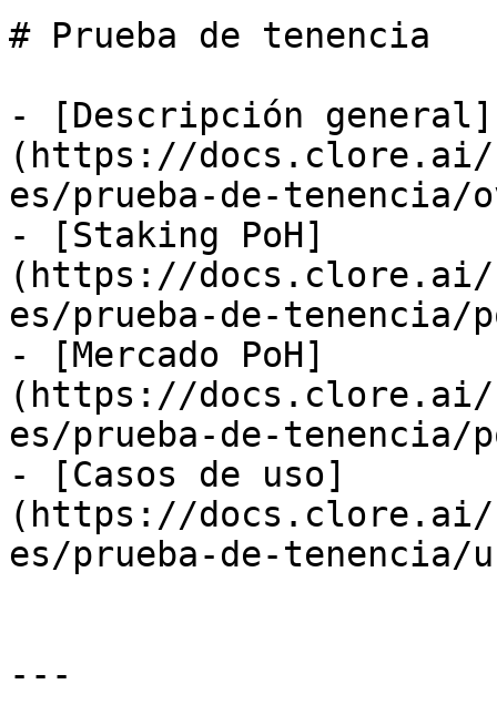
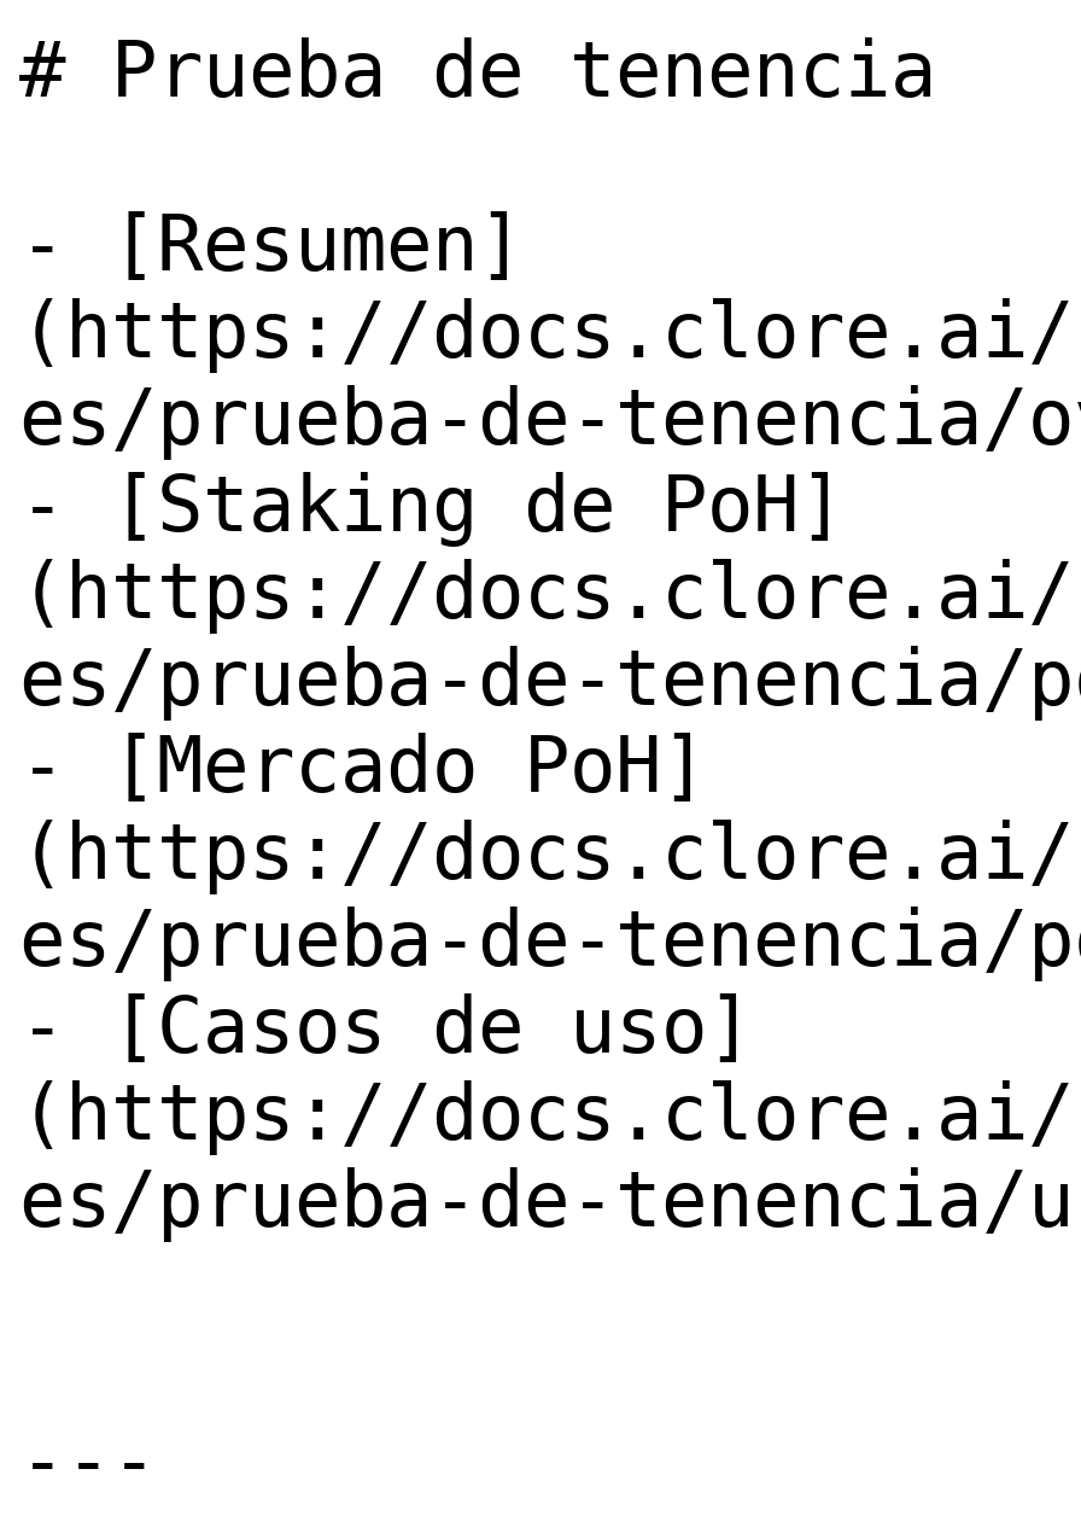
- - [Descripción general]
+ - [Resumen]

- - [Staking PoH]
+ - [Staking de PoH]
